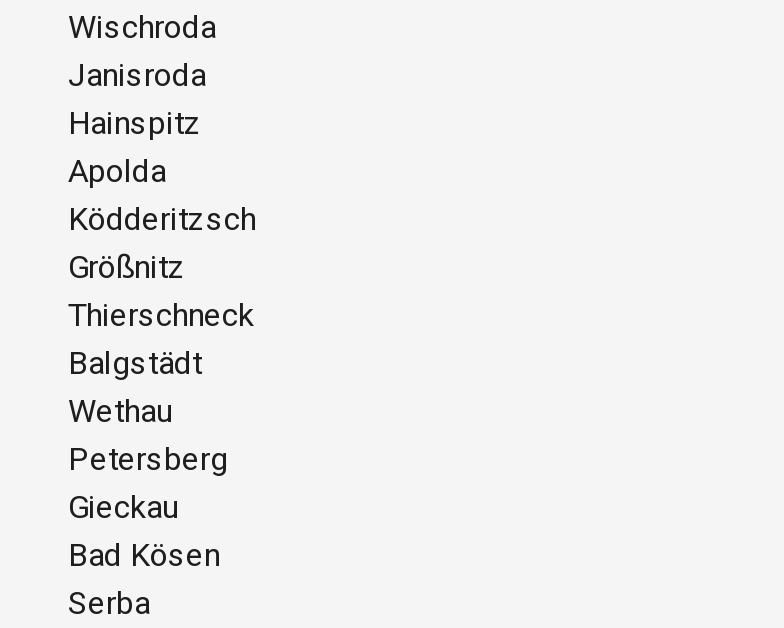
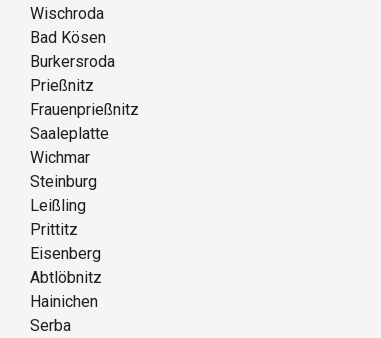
- Janisroda
- Hainspitz
- Apolda
- Ködderitzsch
- Größnitz
- Thierschneck
- Balgstädt
- Wethau
- Petersberg
- Gieckau

moved up: Bad Kösen

+ Burkersroda
+ Prießnitz
+ Frauenprießnitz
+ Saaleplatte
+ Wichmar
+ Steinburg
+ Leißling
+ Prittitz
+ Eisenberg
+ Abtlöbnitz
+ Hainichen
